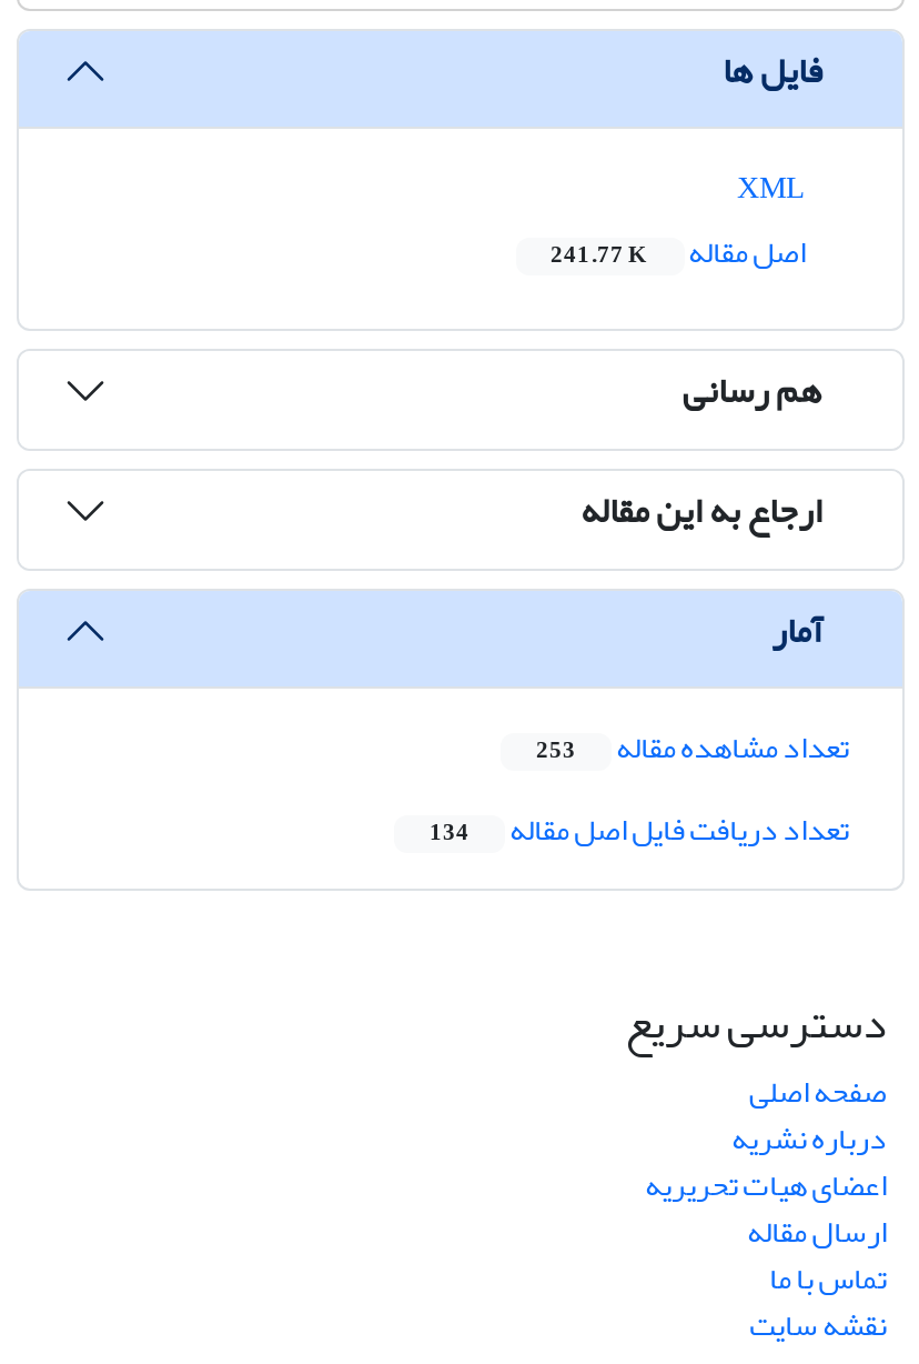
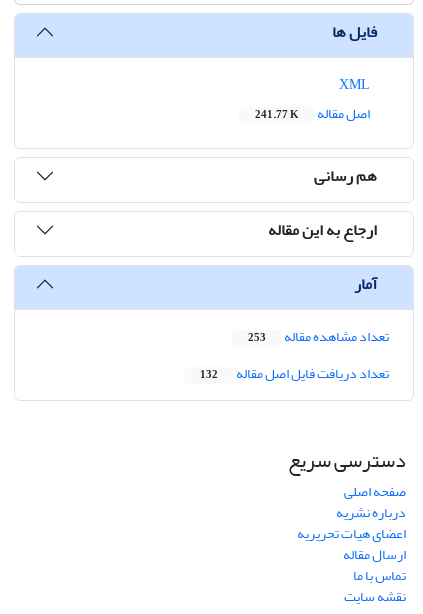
- تعداد دریافت فایل اصل مقاله 134
+ تعداد دریافت فایل اصل مقاله 132
